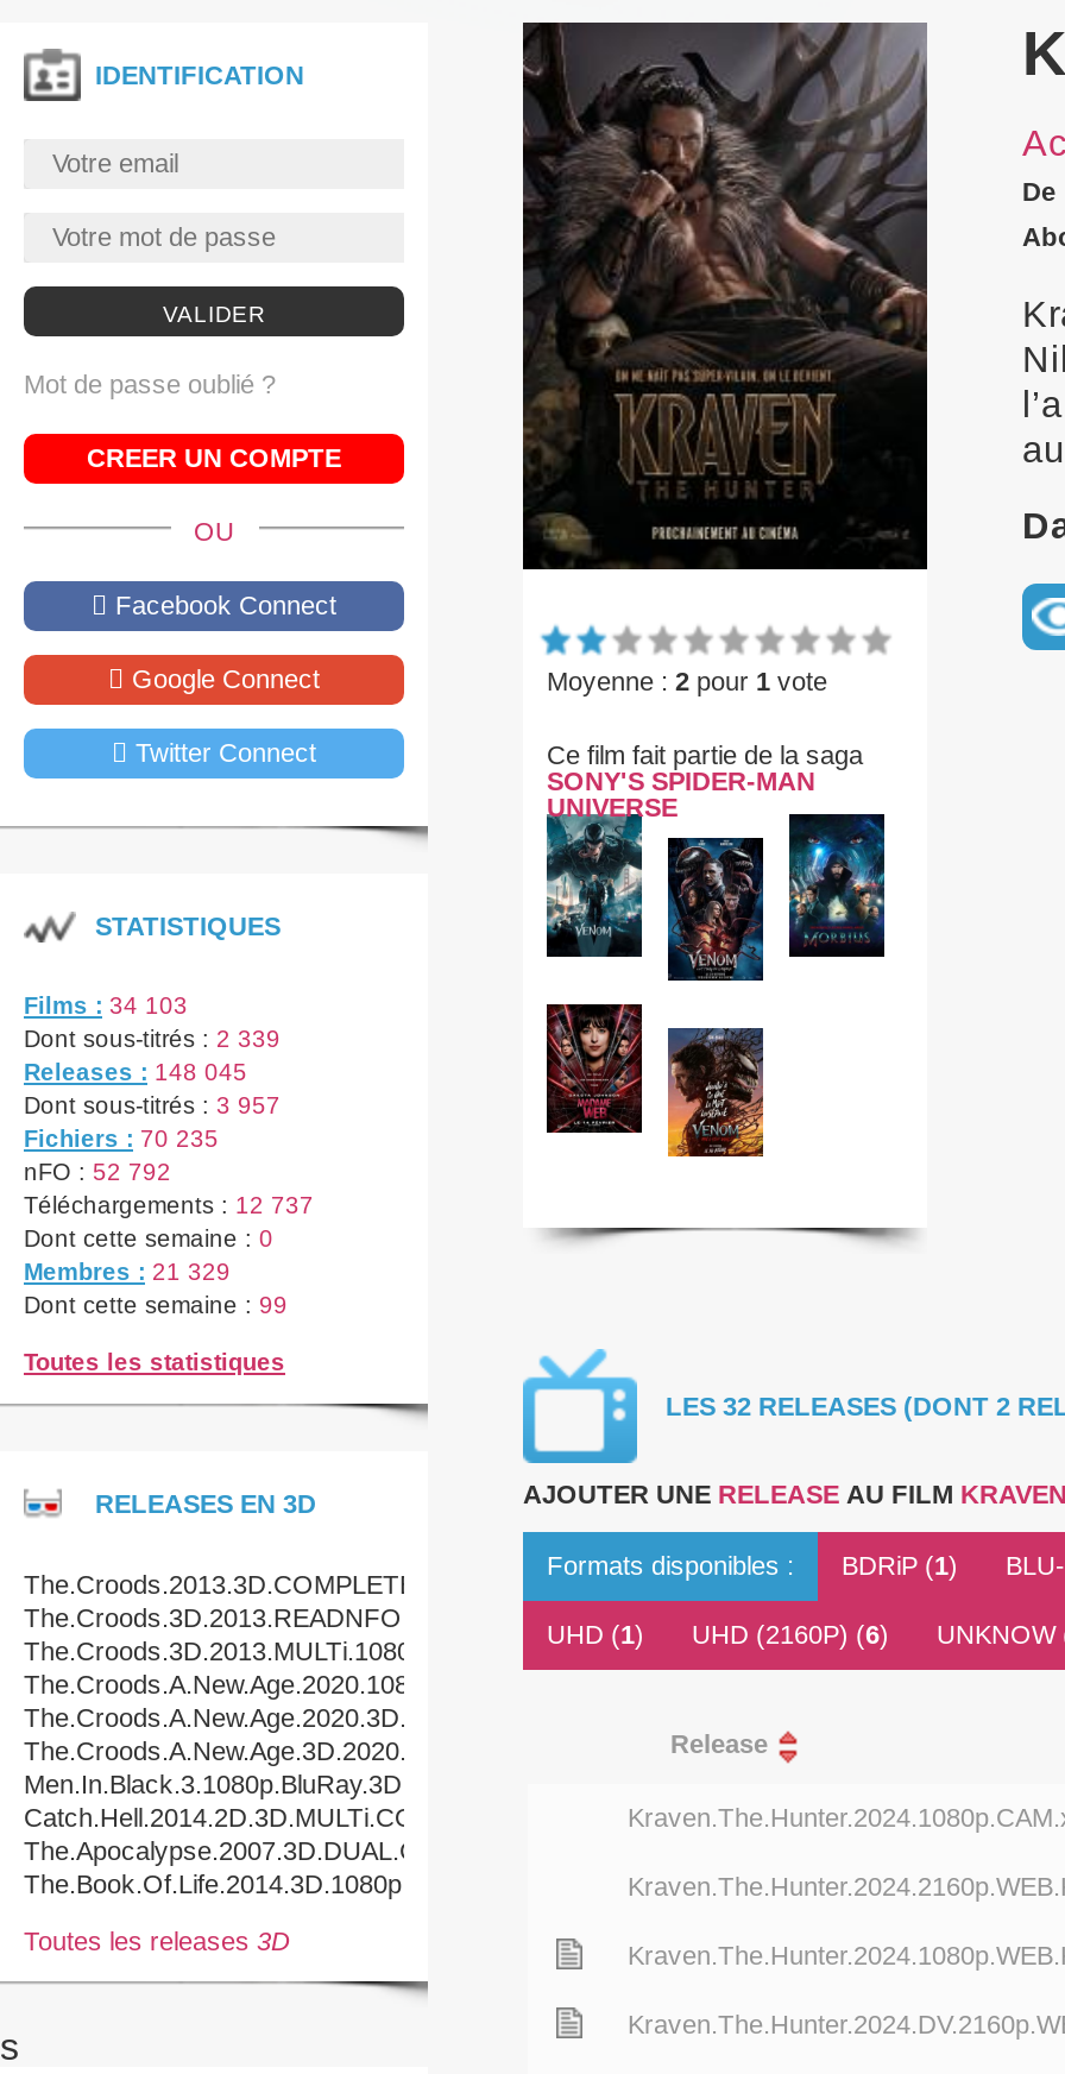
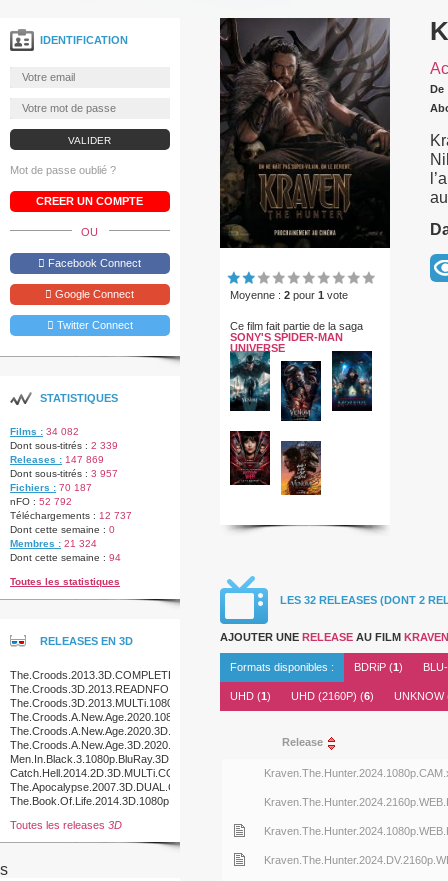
- Films : 34 103
+ Films : 34 082

- Releases : 148 045
+ Releases : 147 869

- Fichiers : 70 235
+ Fichiers : 70 187

- Membres : 21 329
+ Membres : 21 324

- Dont cette semaine : 99
+ Dont cette semaine : 94
